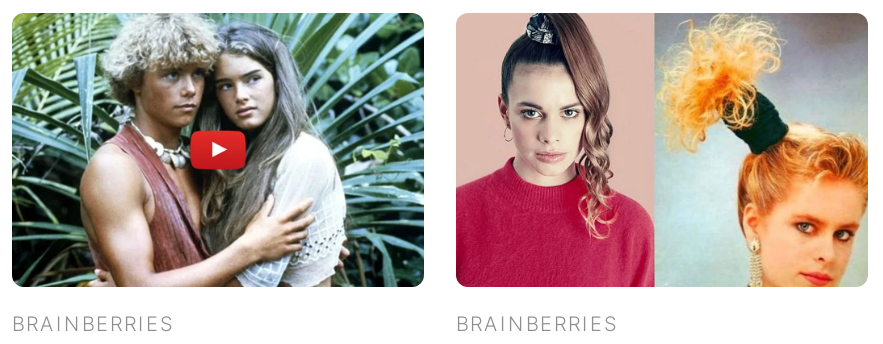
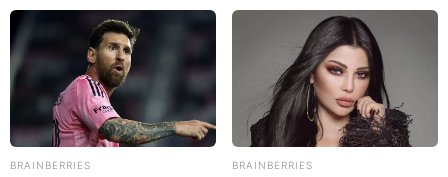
- [image]
+ [image]

- [image]
+ [image]
